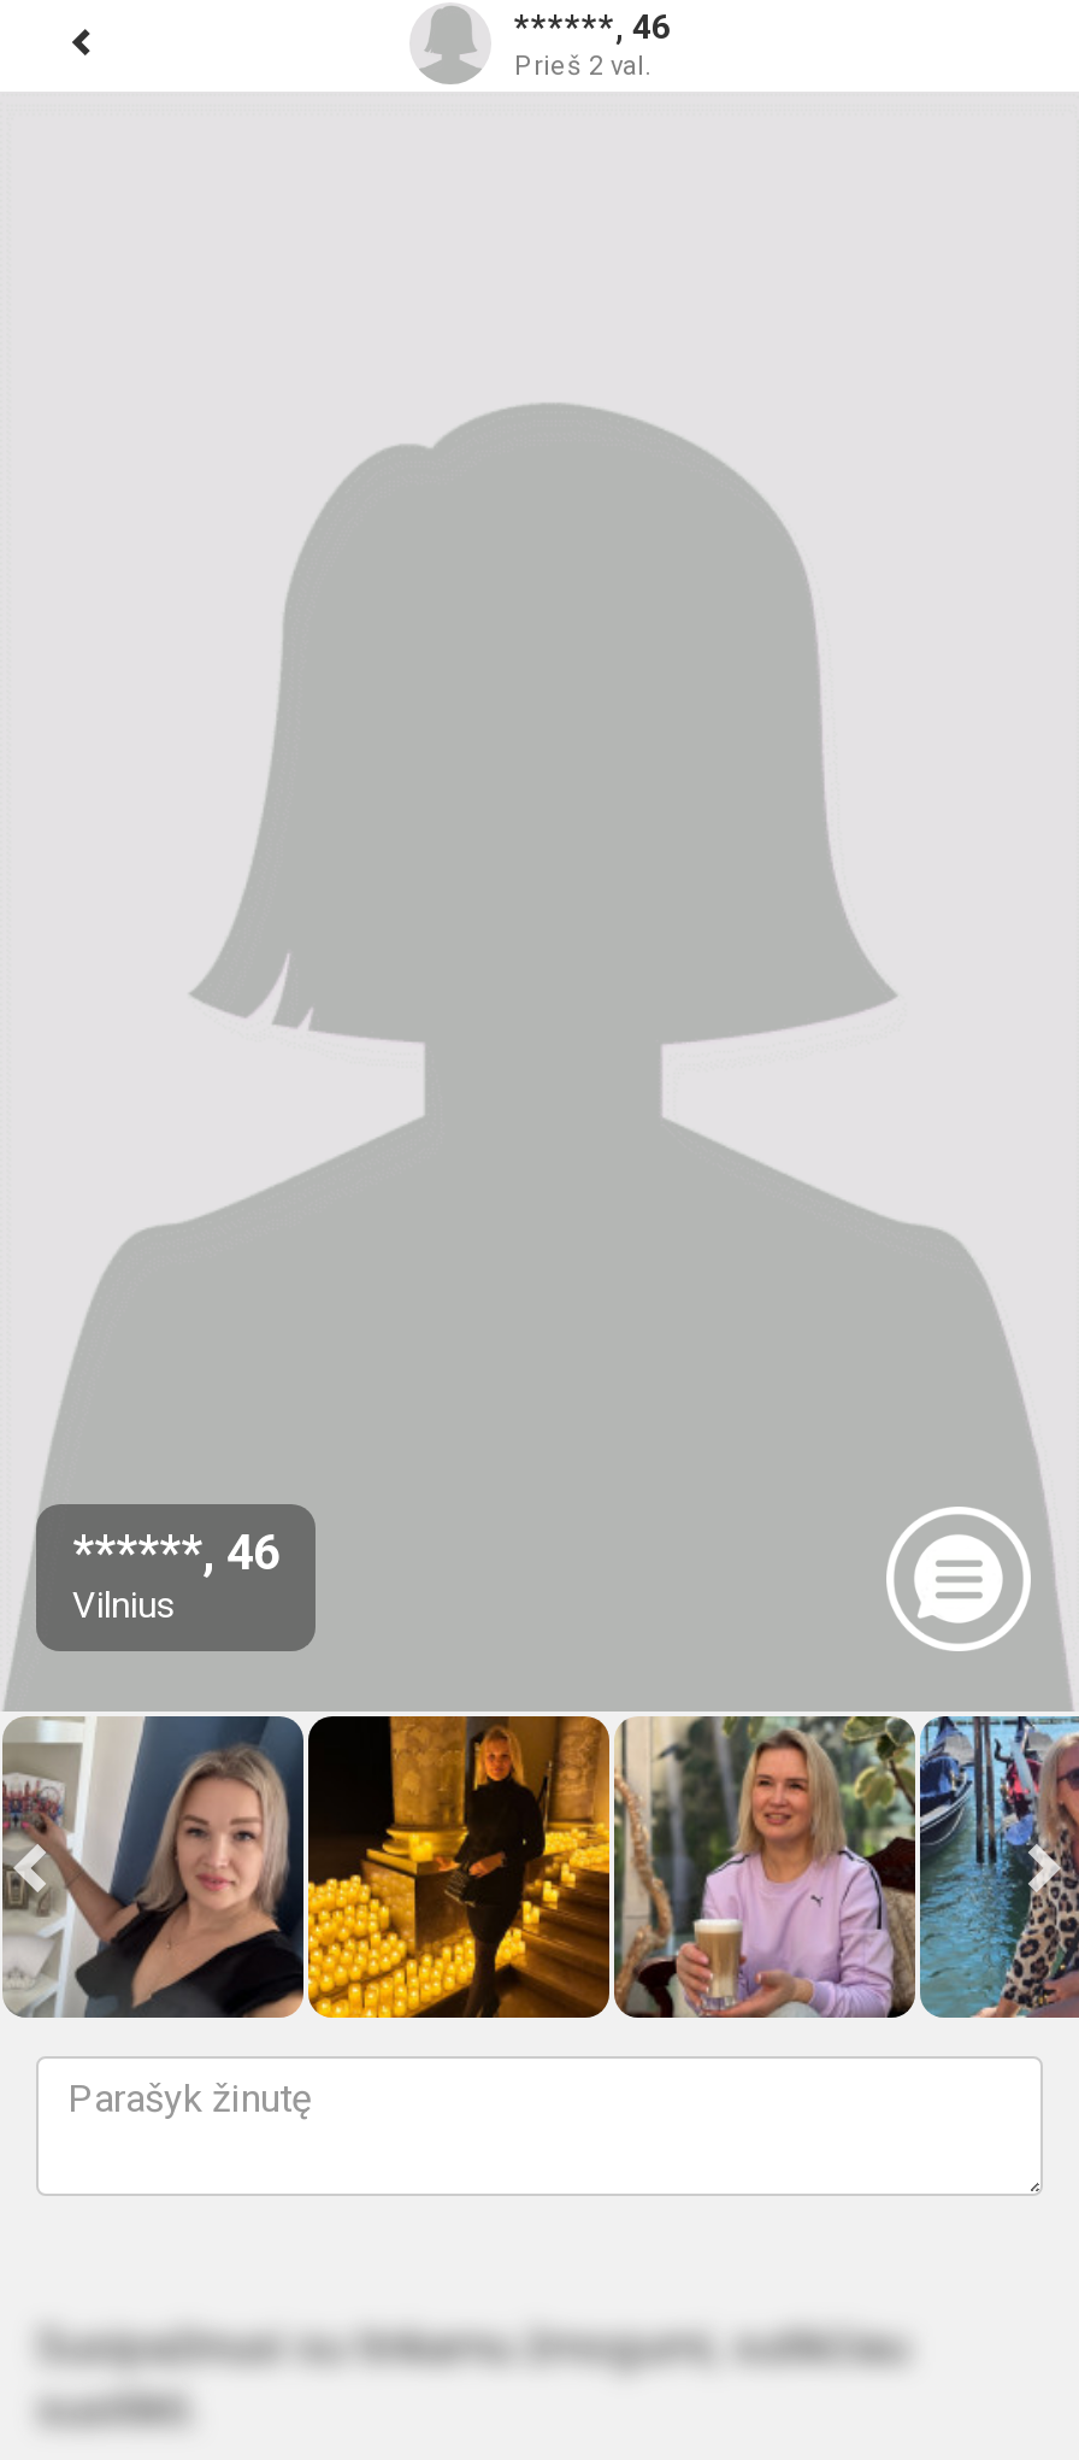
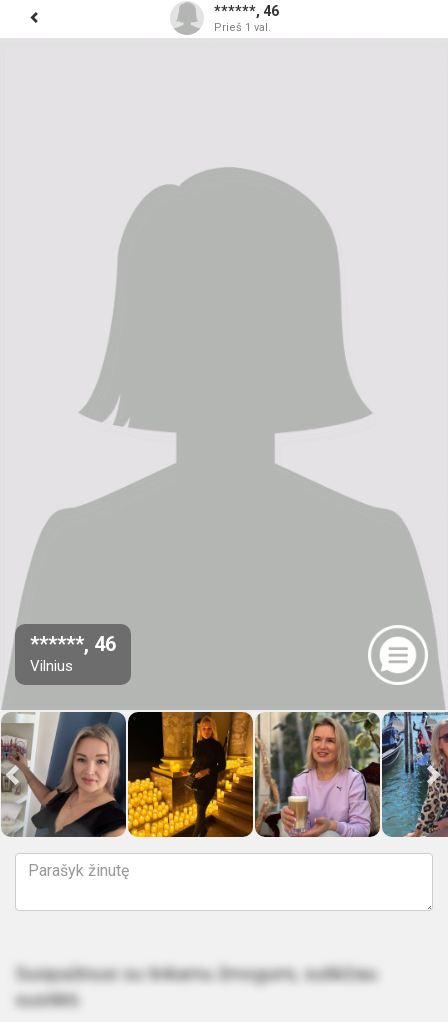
- Prieš 2 val.
+ Prieš 1 val.
